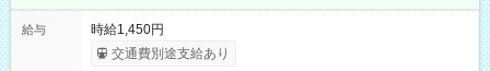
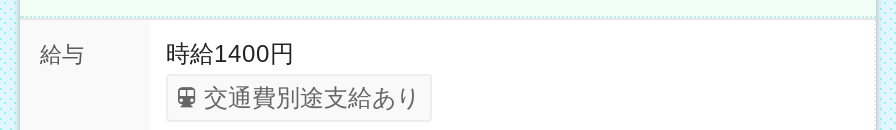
- 時給1,450円
+ 時給1400円
